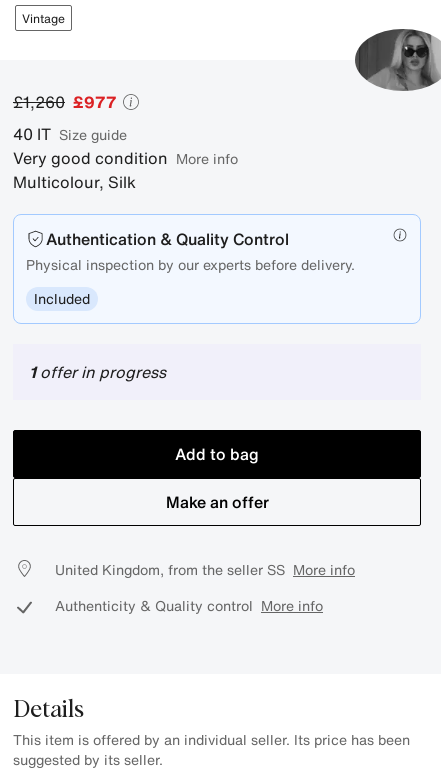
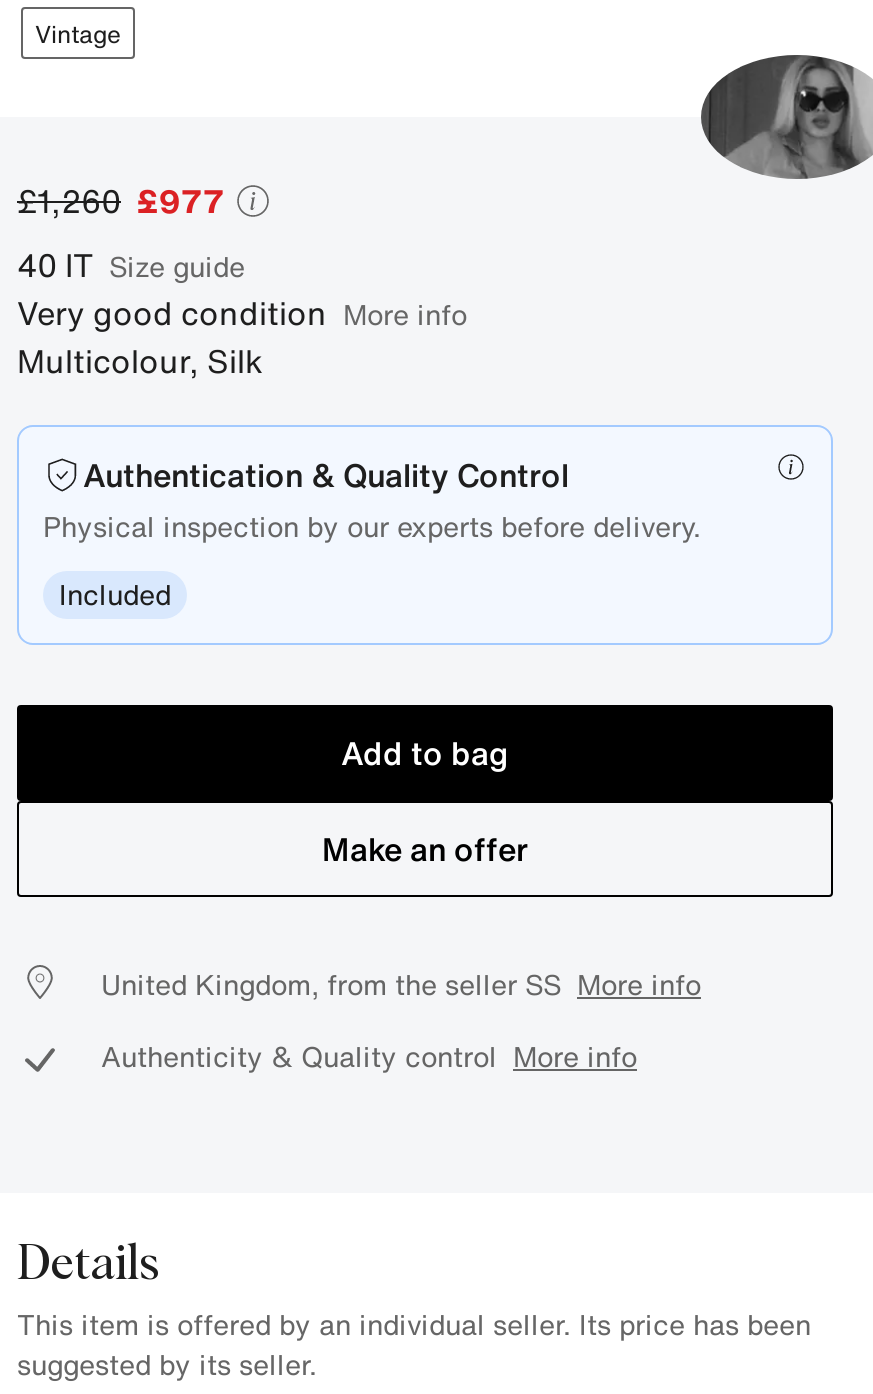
- 1offer in progress
